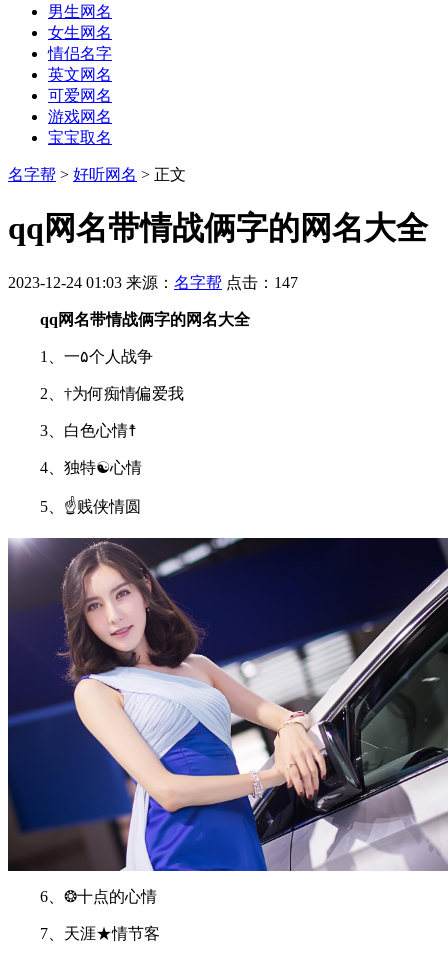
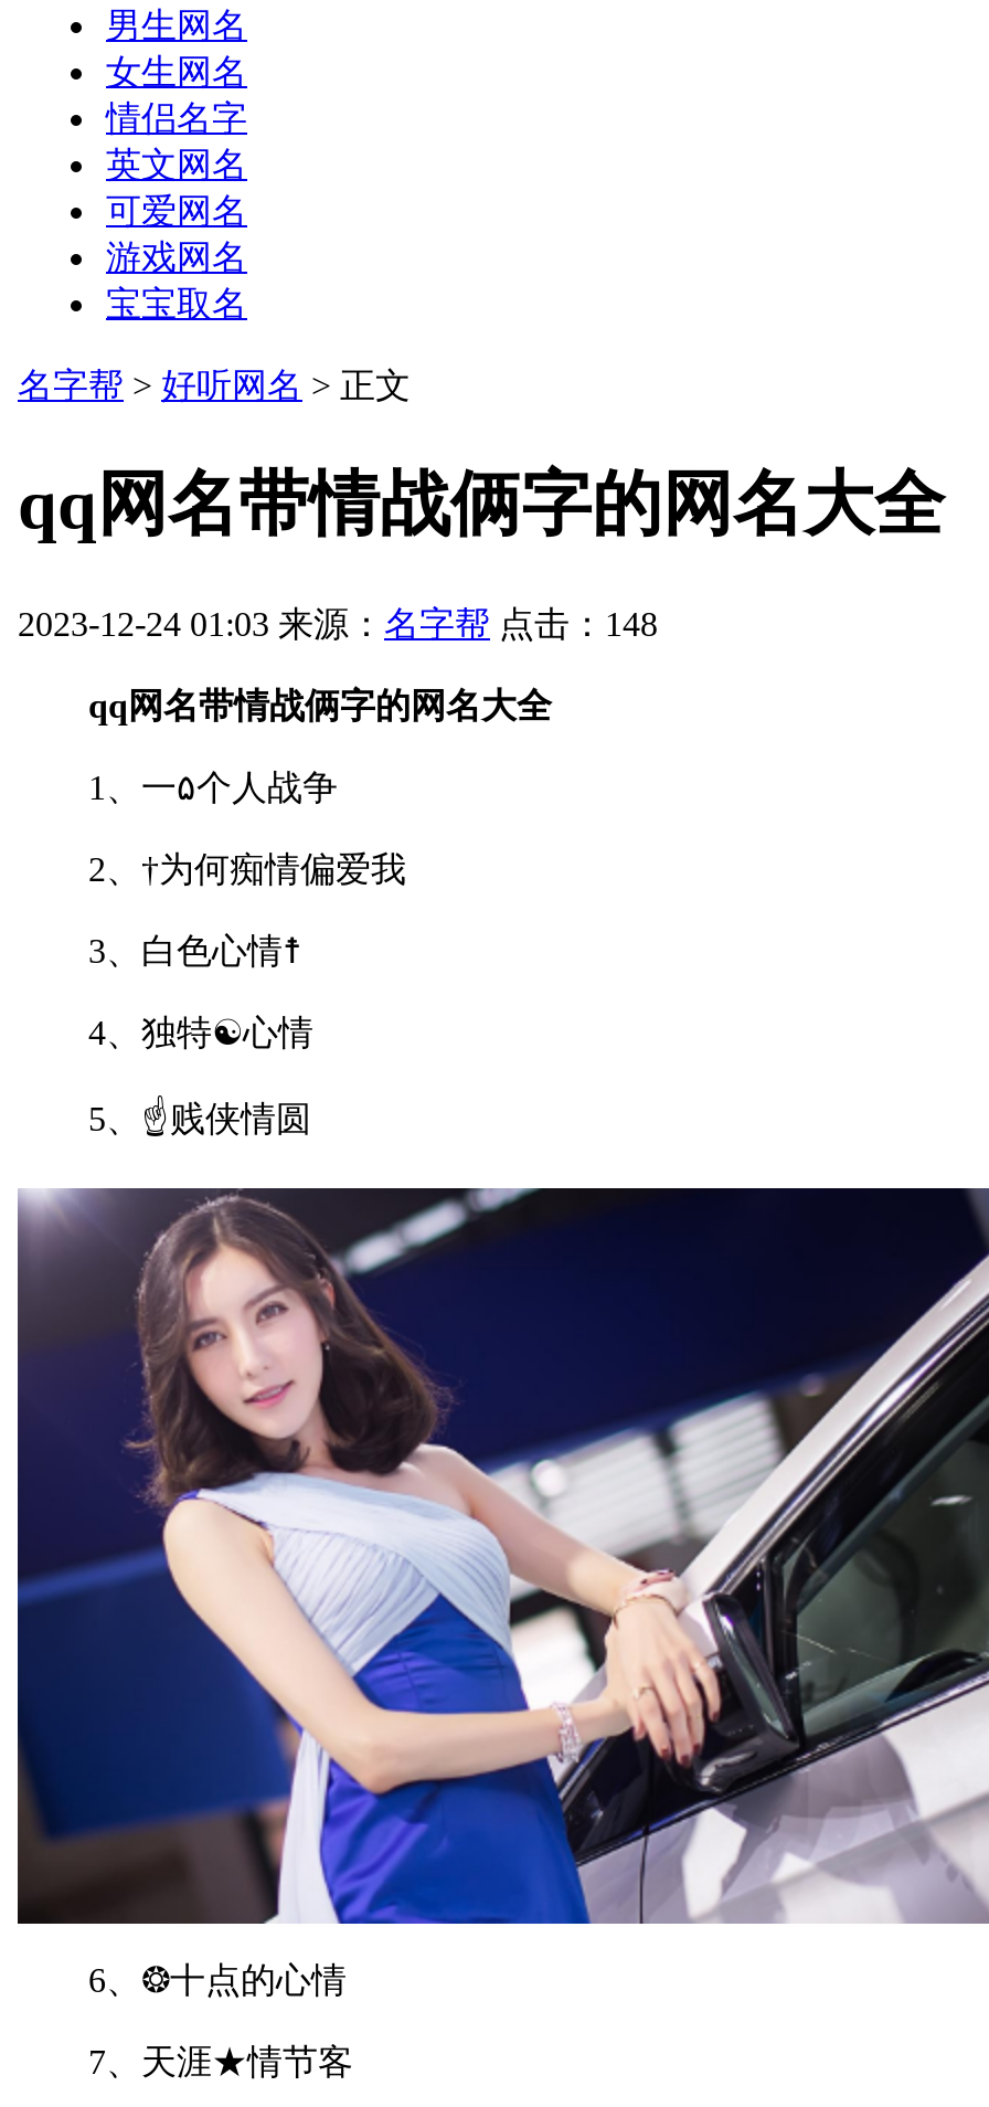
- 2023-12-24 01:03来源：名字帮 点击：147
+ 2023-12-24 01:03来源：名字帮 点击：148
